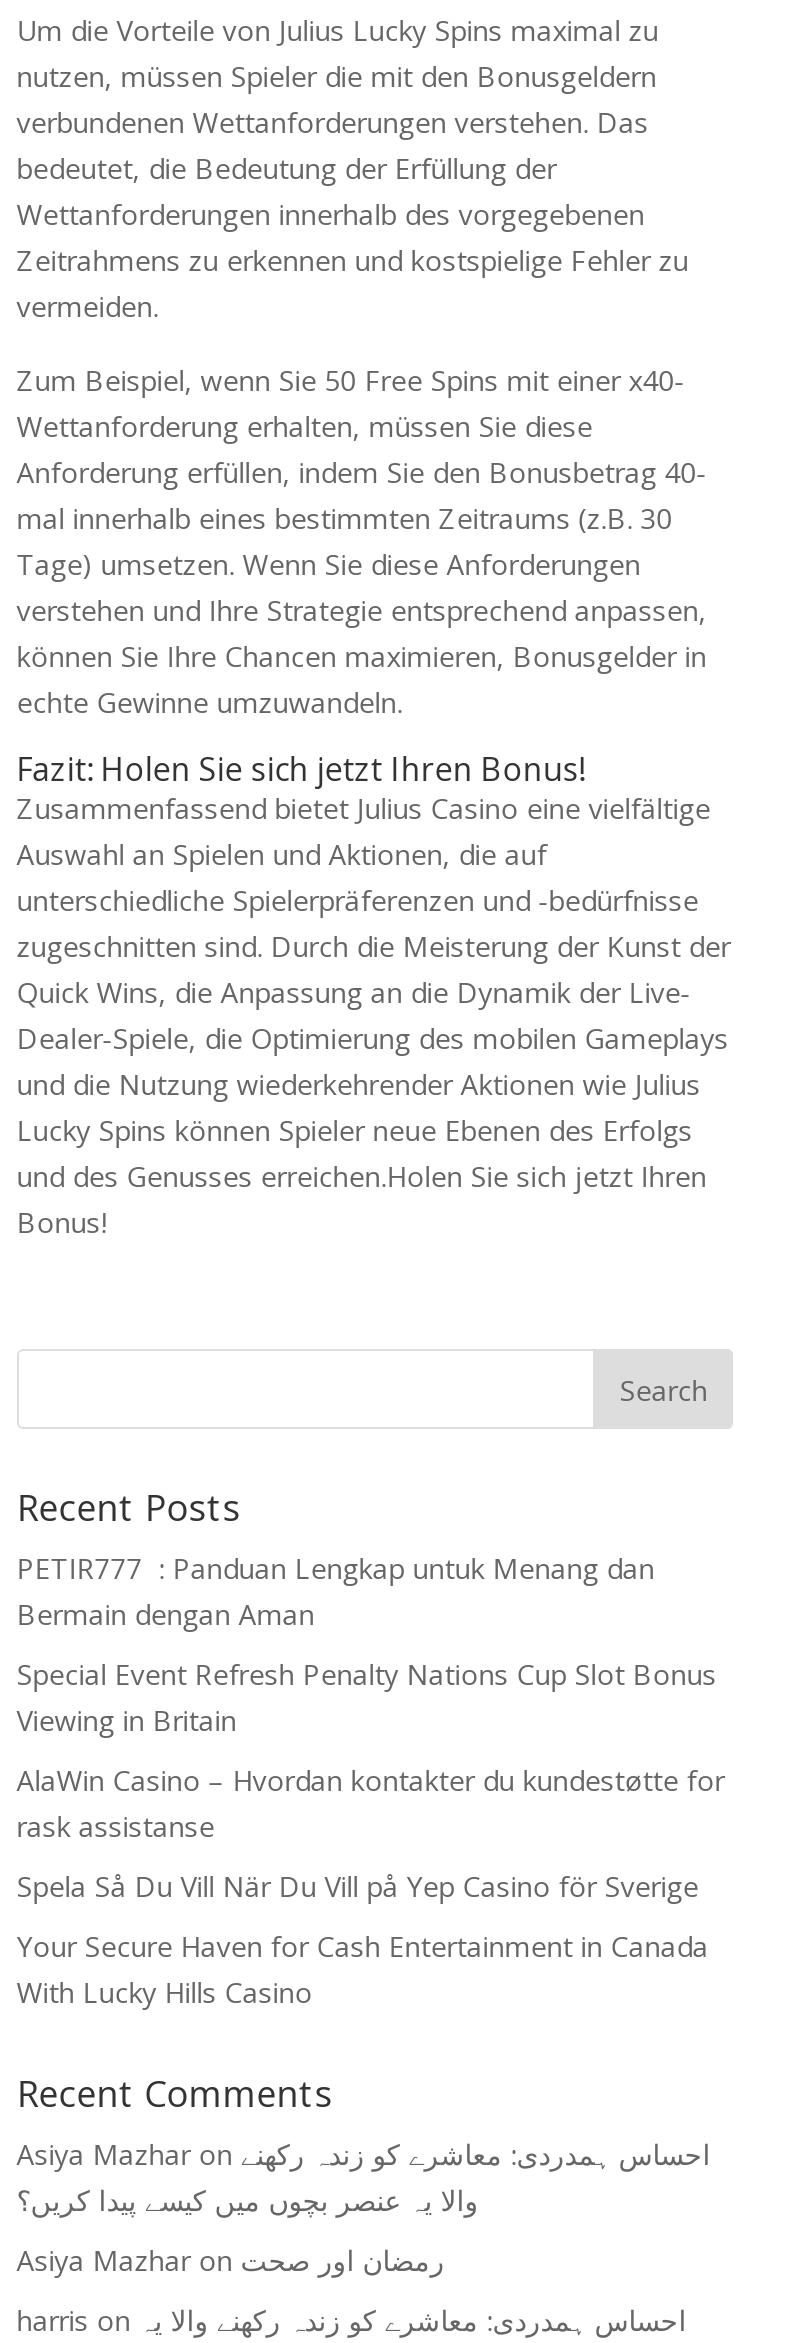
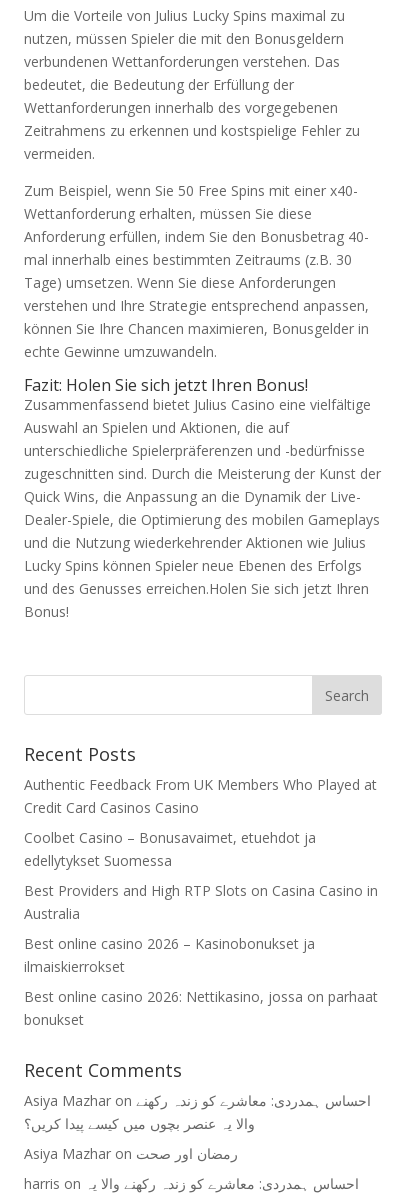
- PETIR777 : Panduan Lengkap untuk Menang dan
- Bermain dengan Aman
+ Authentic Feedback From UK Members Who Played at
+ Credit Card Casinos Casino

- Special Event Refresh Penalty Nations Cup Slot Bonus
- Viewing in Britain
+ Coolbet Casino – Bonusavaimet, etuehdot ja
+ edellytykset Suomessa

- AlaWin Casino – Hvordan kontakter du kundestøtte for
- rask assistanse
+ Best Providers and High RTP Slots on Casina Casino in
+ Australia

- Spela Så Du Vill När Du Vill på Yep Casino för Sverige
+ Best online casino 2026 – Kasinobonukset ja
+ ilmaiskierrokset

- Your Secure Haven for Cash Entertainment in Canada
- With Lucky Hills Casino
+ Best online casino 2026: Nettikasino, jossa on parhaat
+ bonukset
